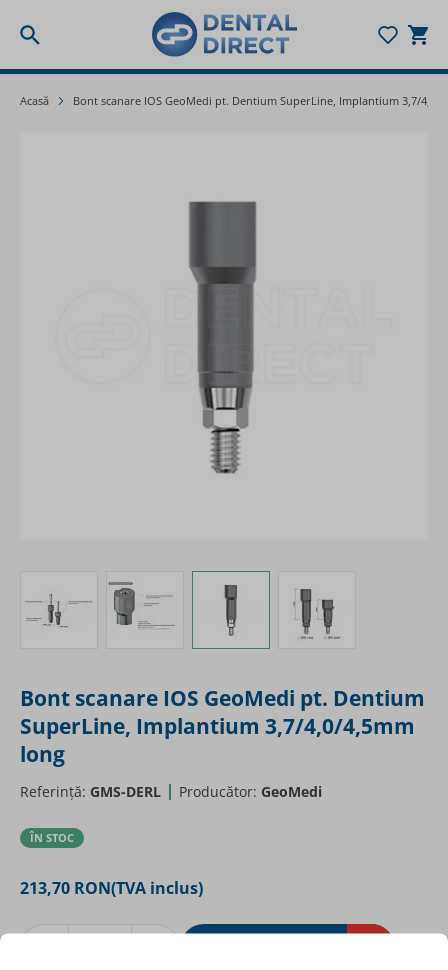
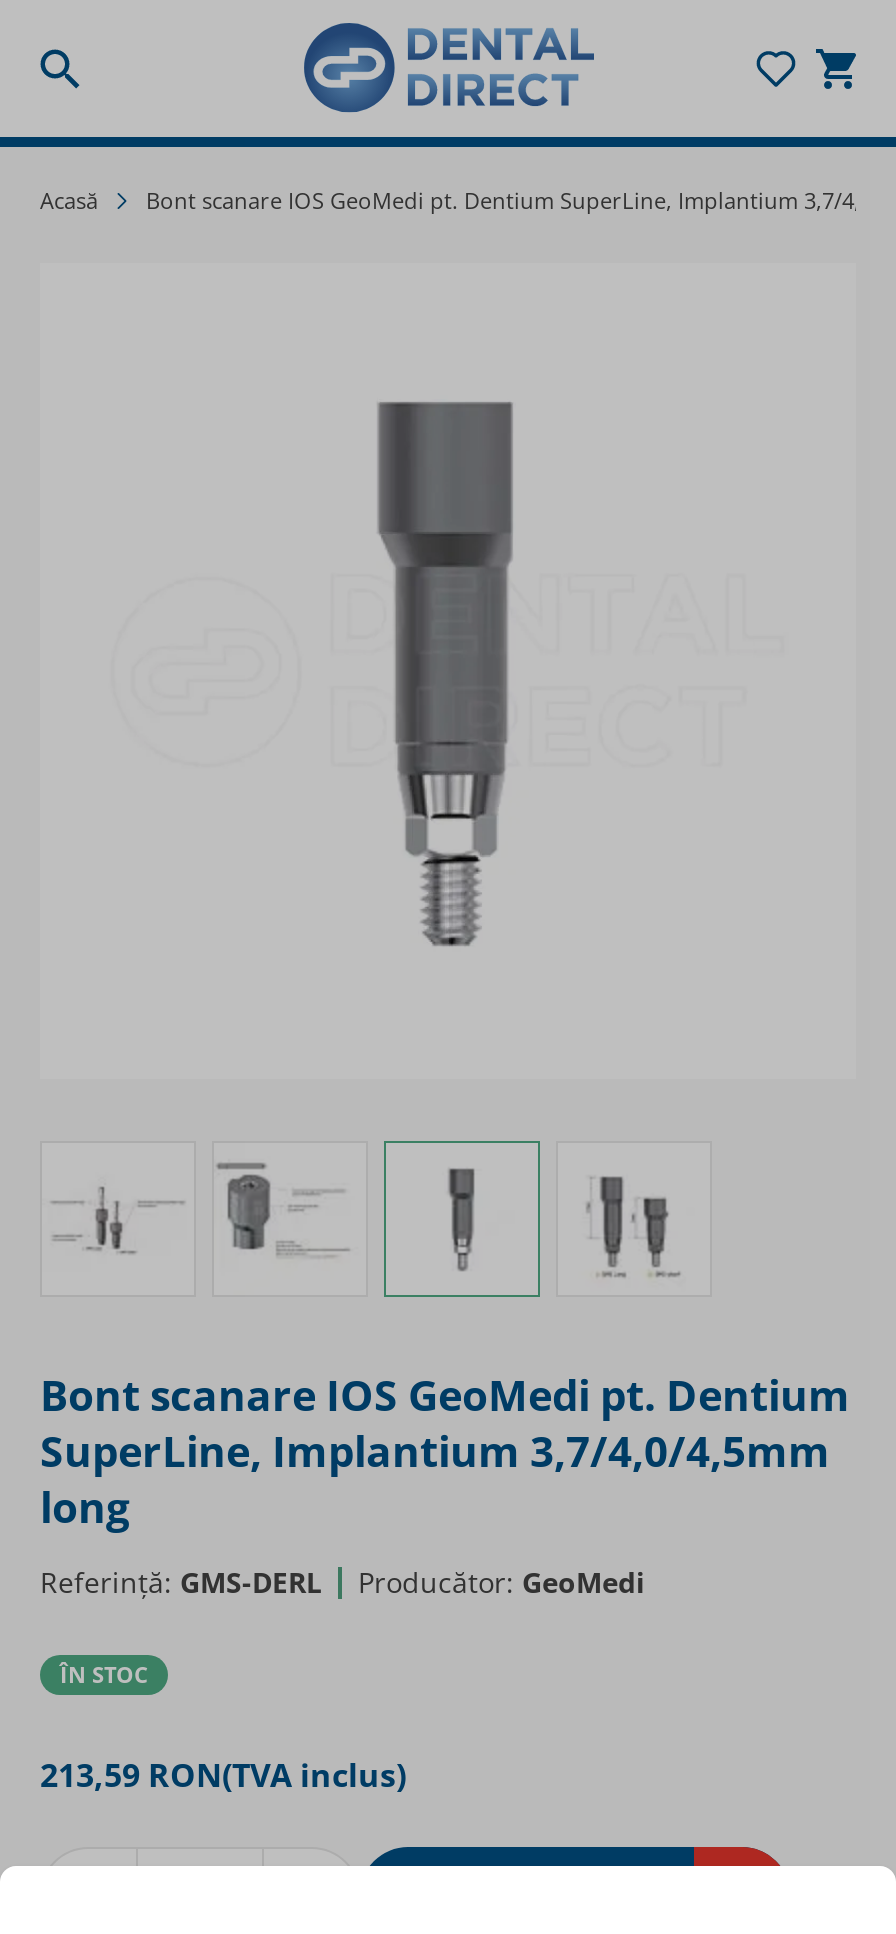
- 213,70 RON(TVA inclus)
+ 213,59 RON(TVA inclus)
